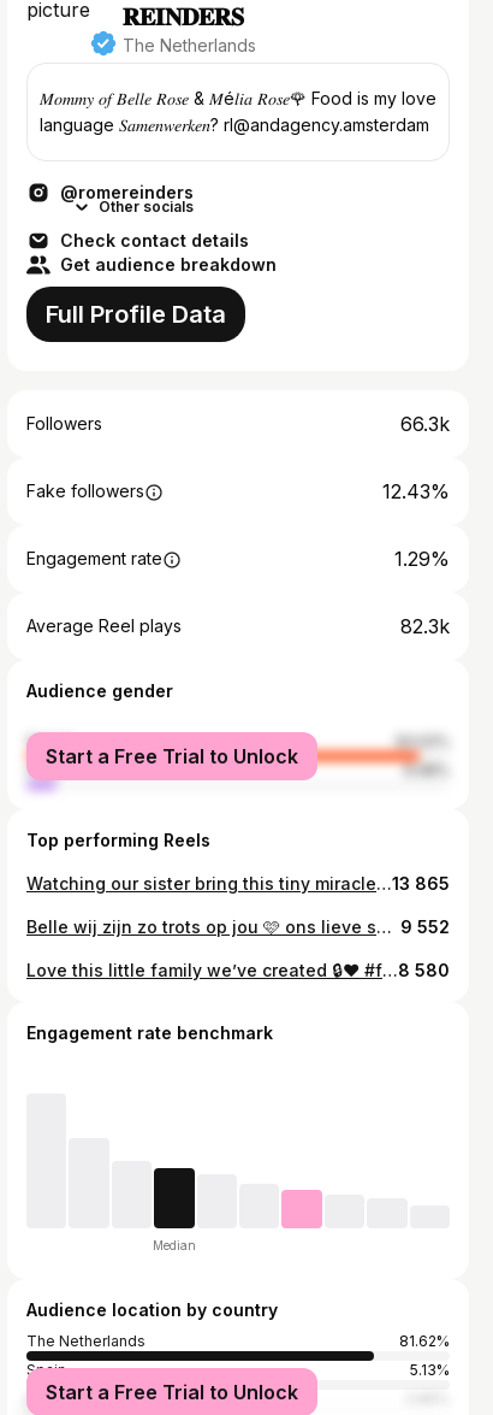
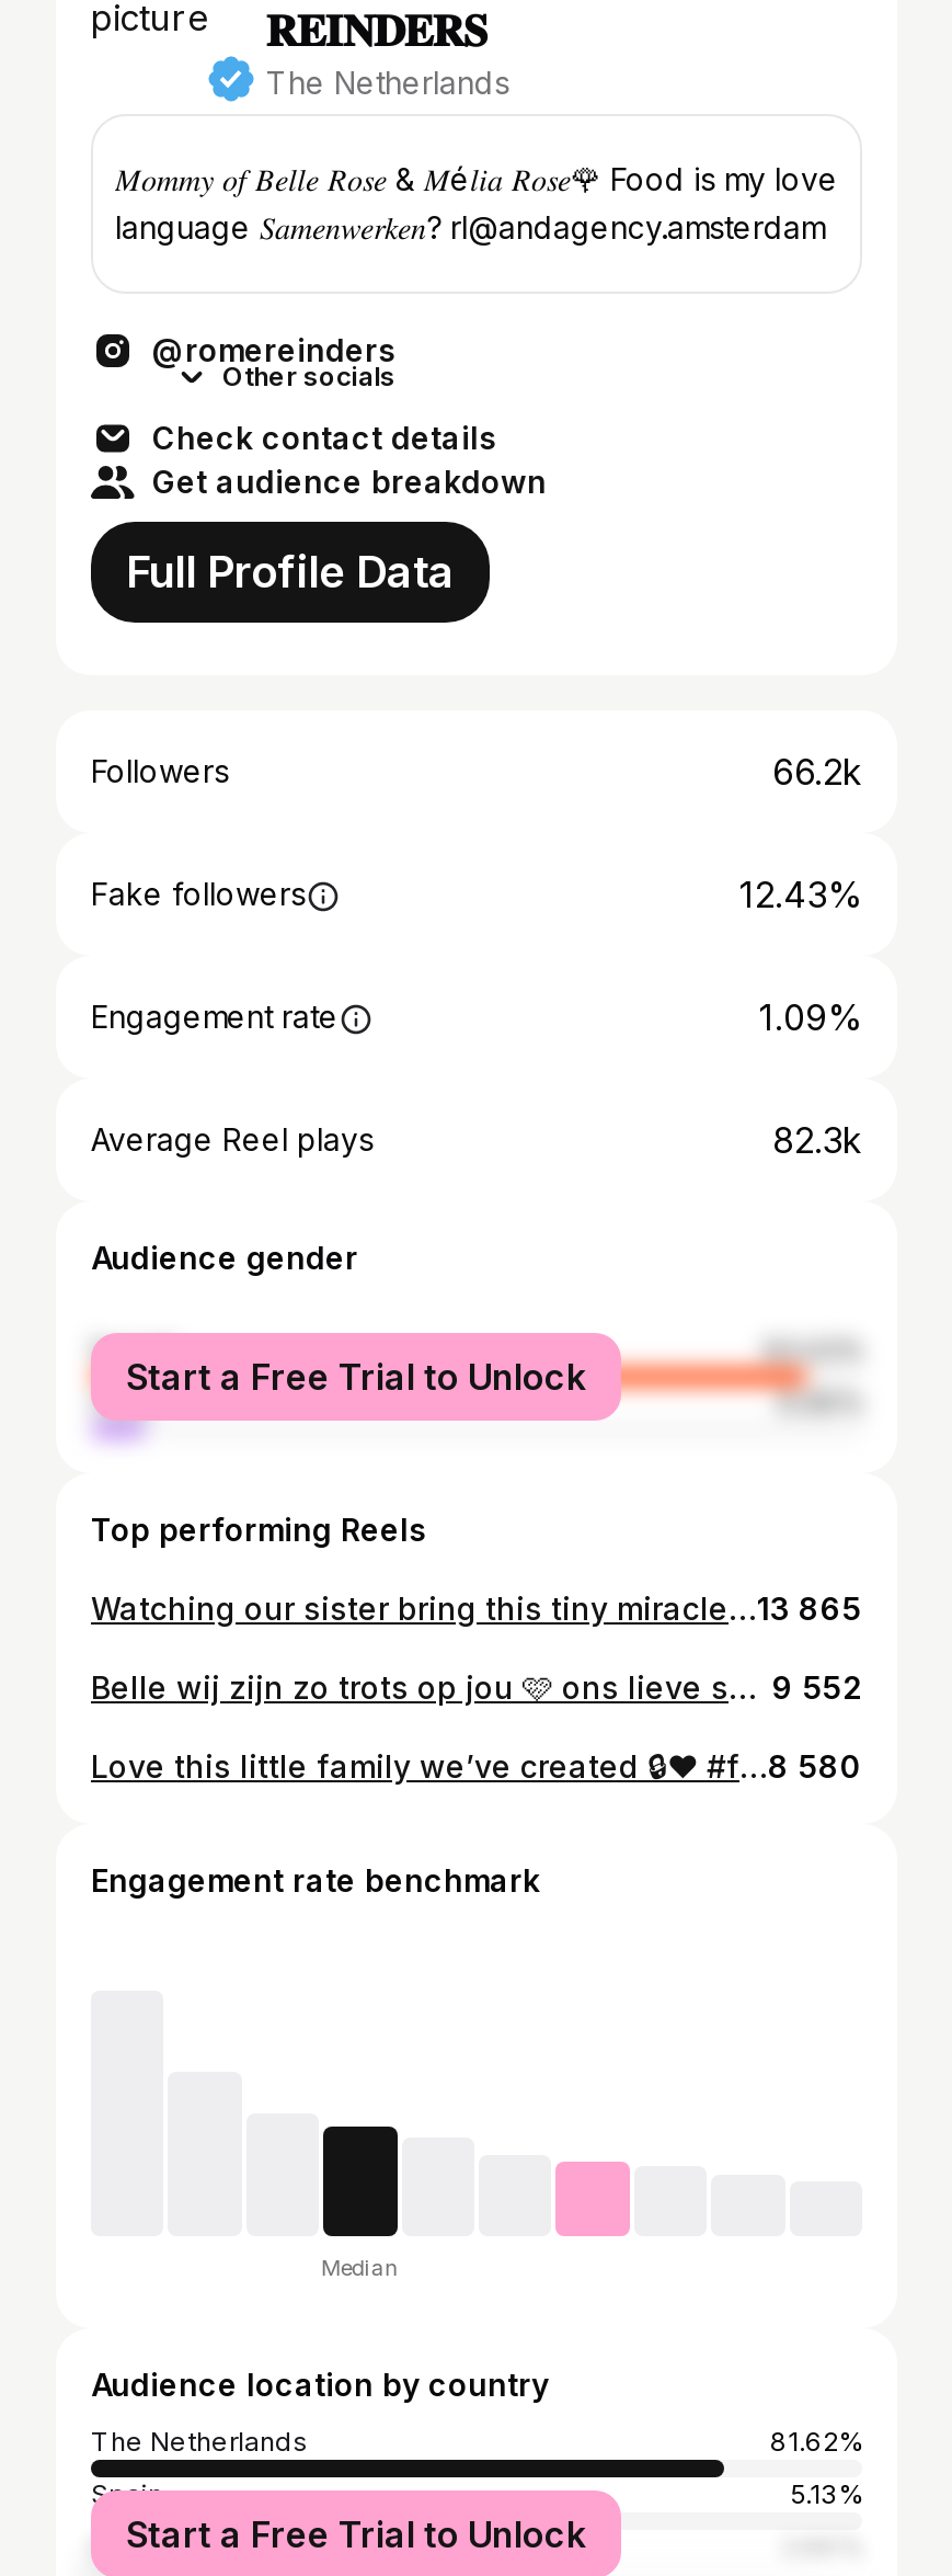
- 66.3k
+ 66.2k

- 1.29%
+ 1.09%
